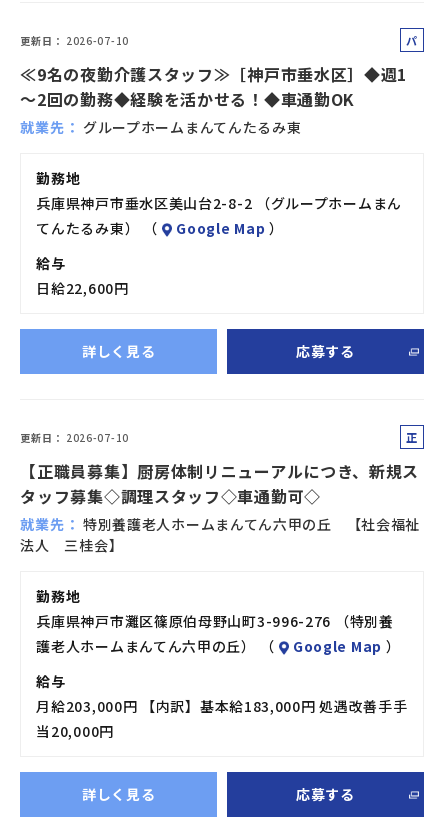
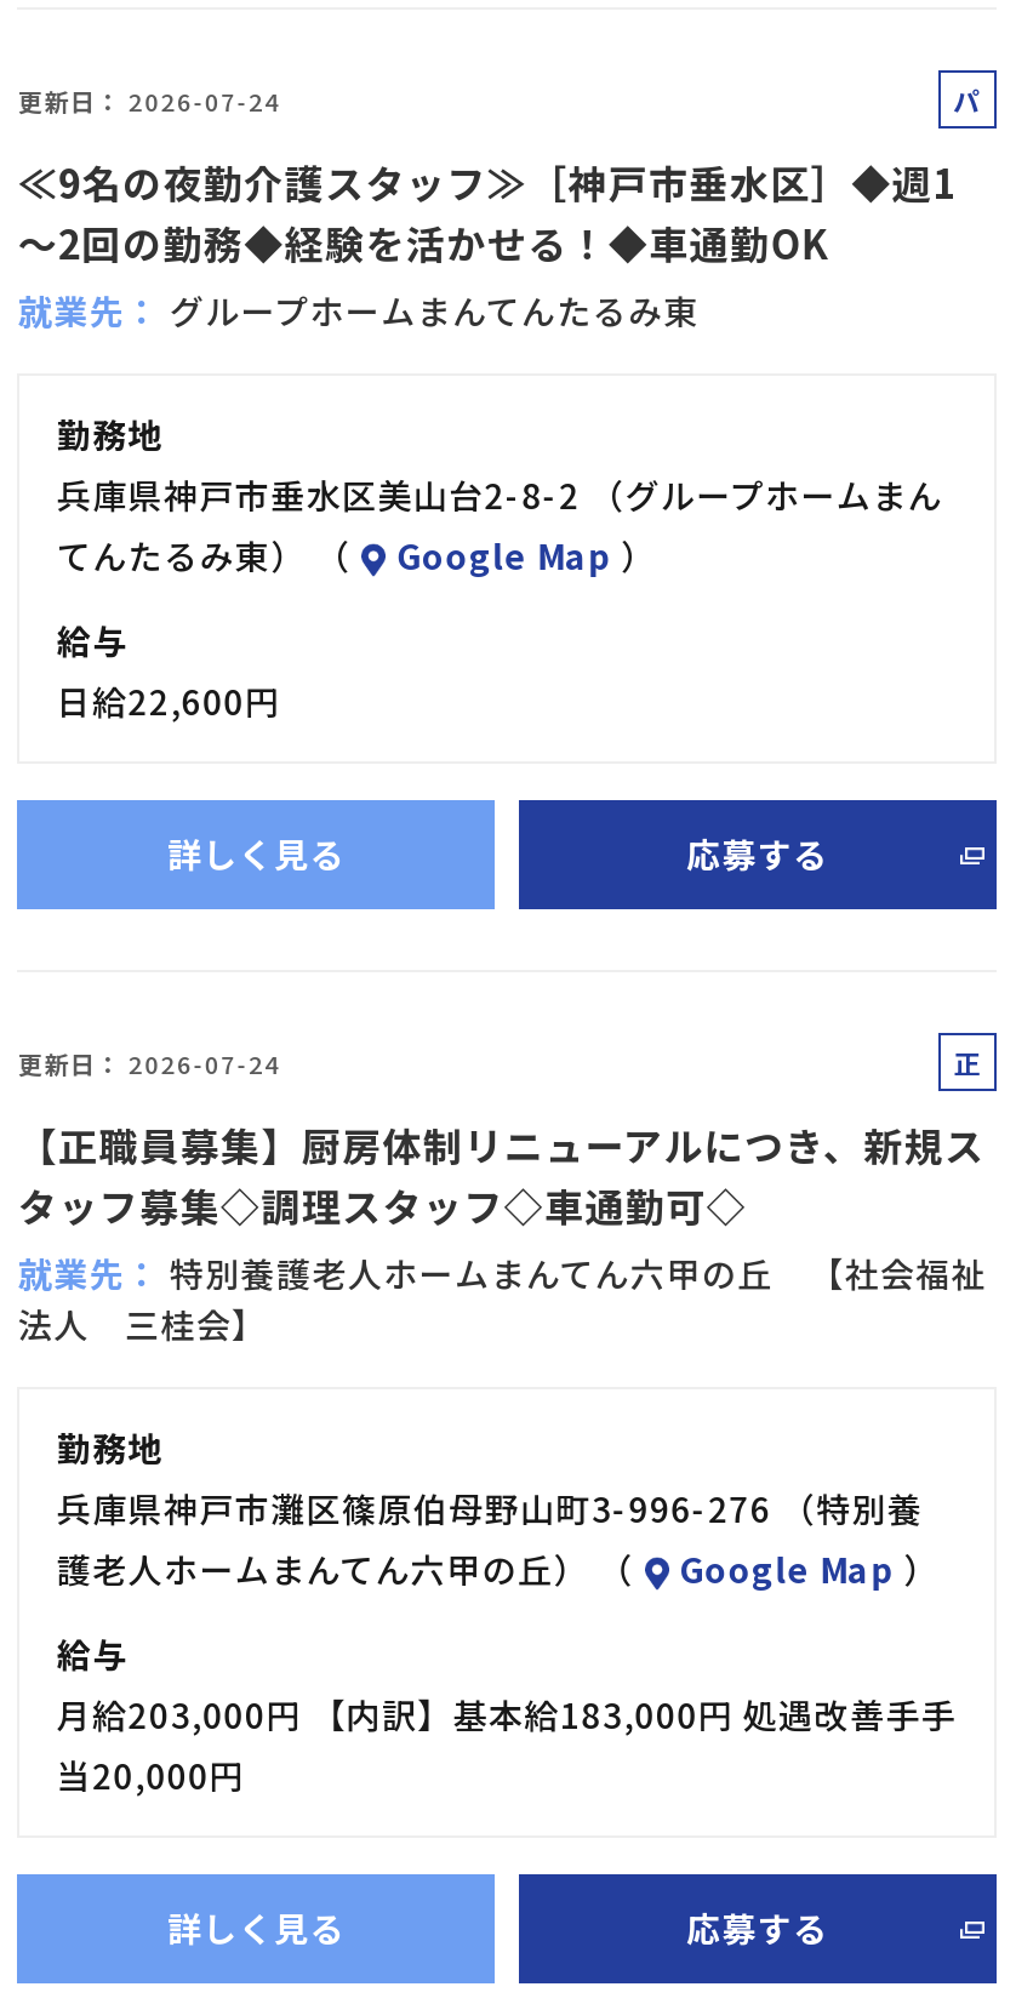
- 更新日 2026-07-10
+ 更新日 2026-07-24

- 更新日 2026-07-10
+ 更新日 2026-07-24
